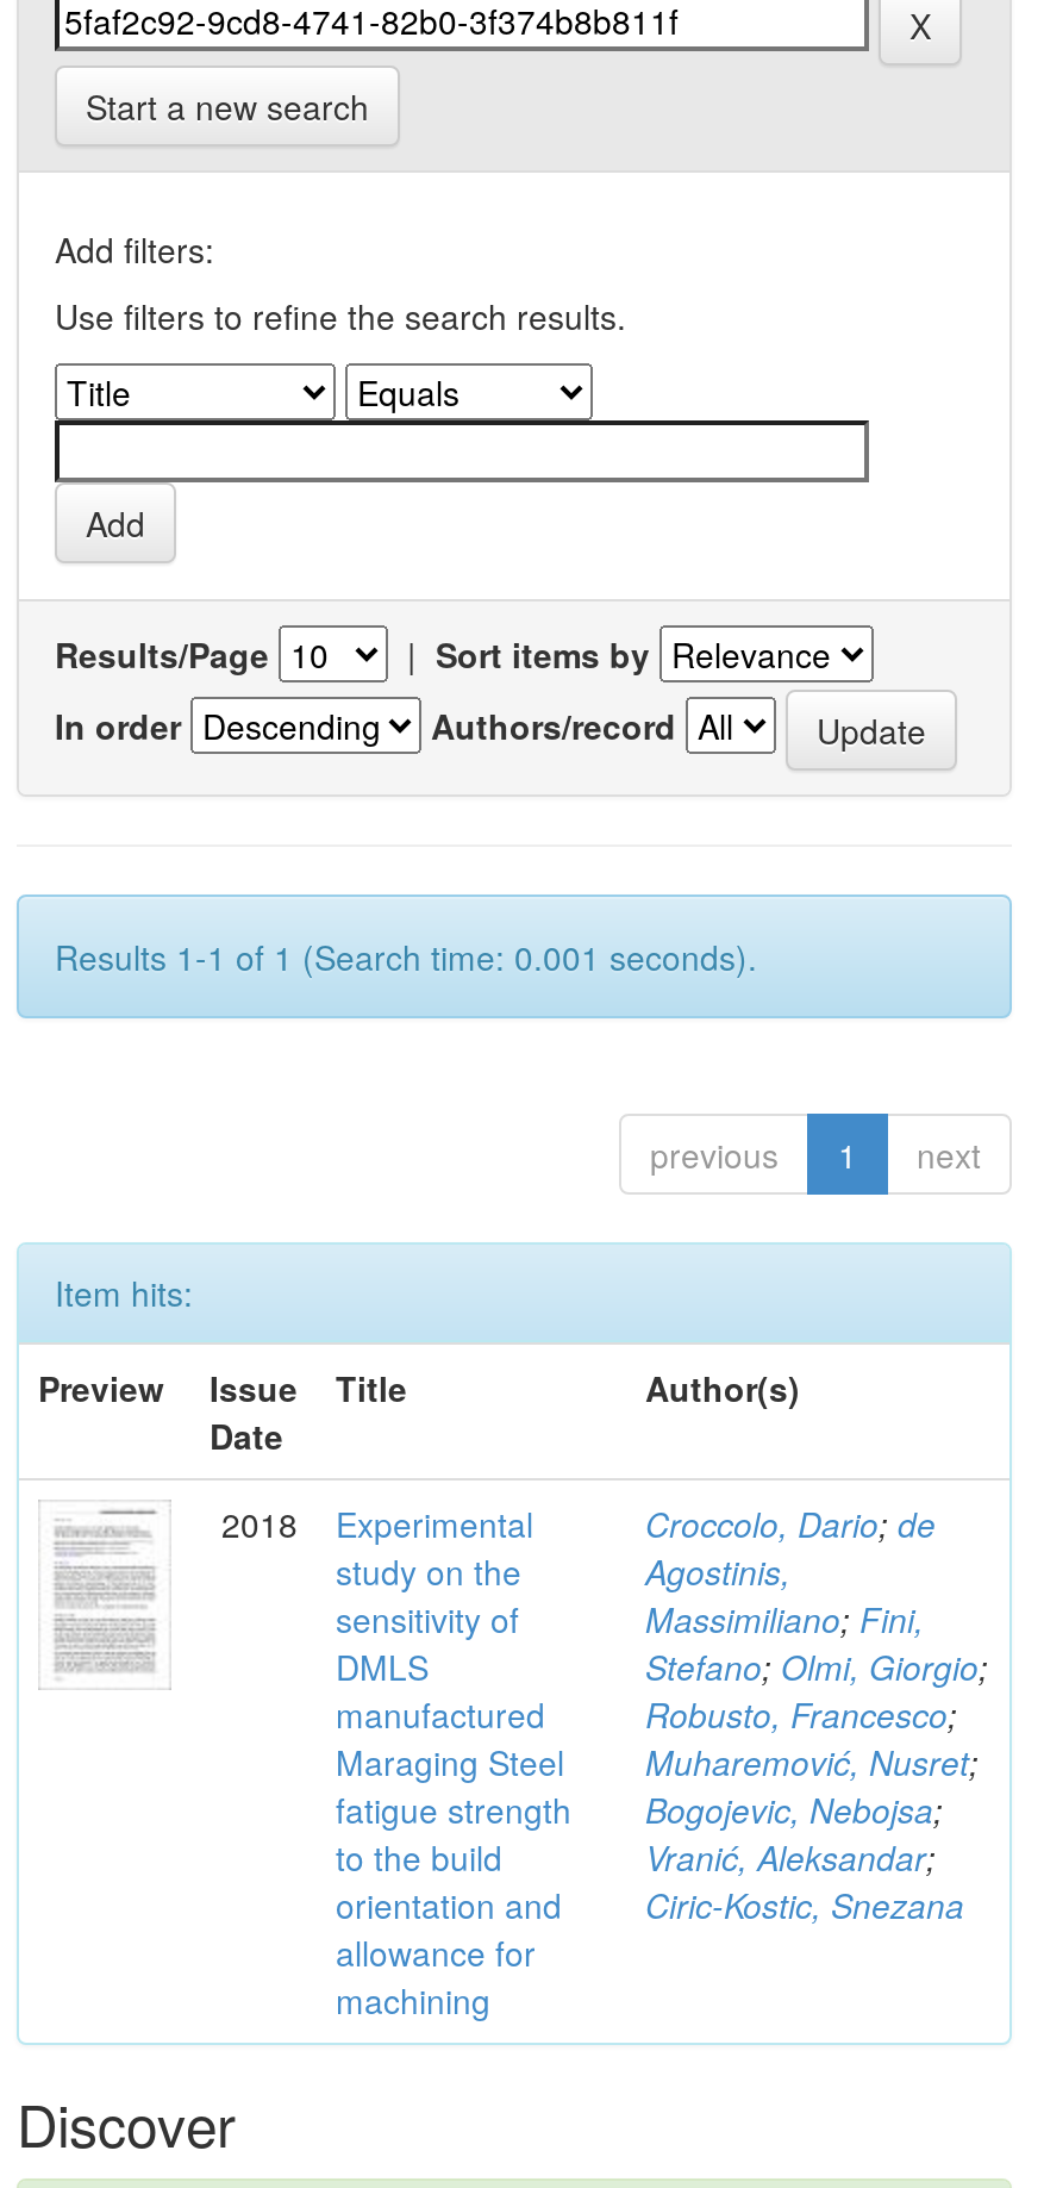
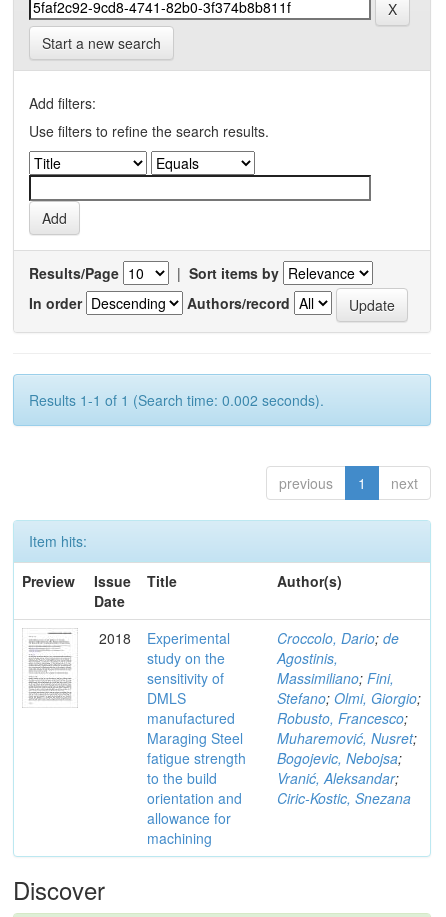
- Results 1-1 of 1 (Search time: 0.001 seconds).
+ Results 1-1 of 1 (Search time: 0.002 seconds).
